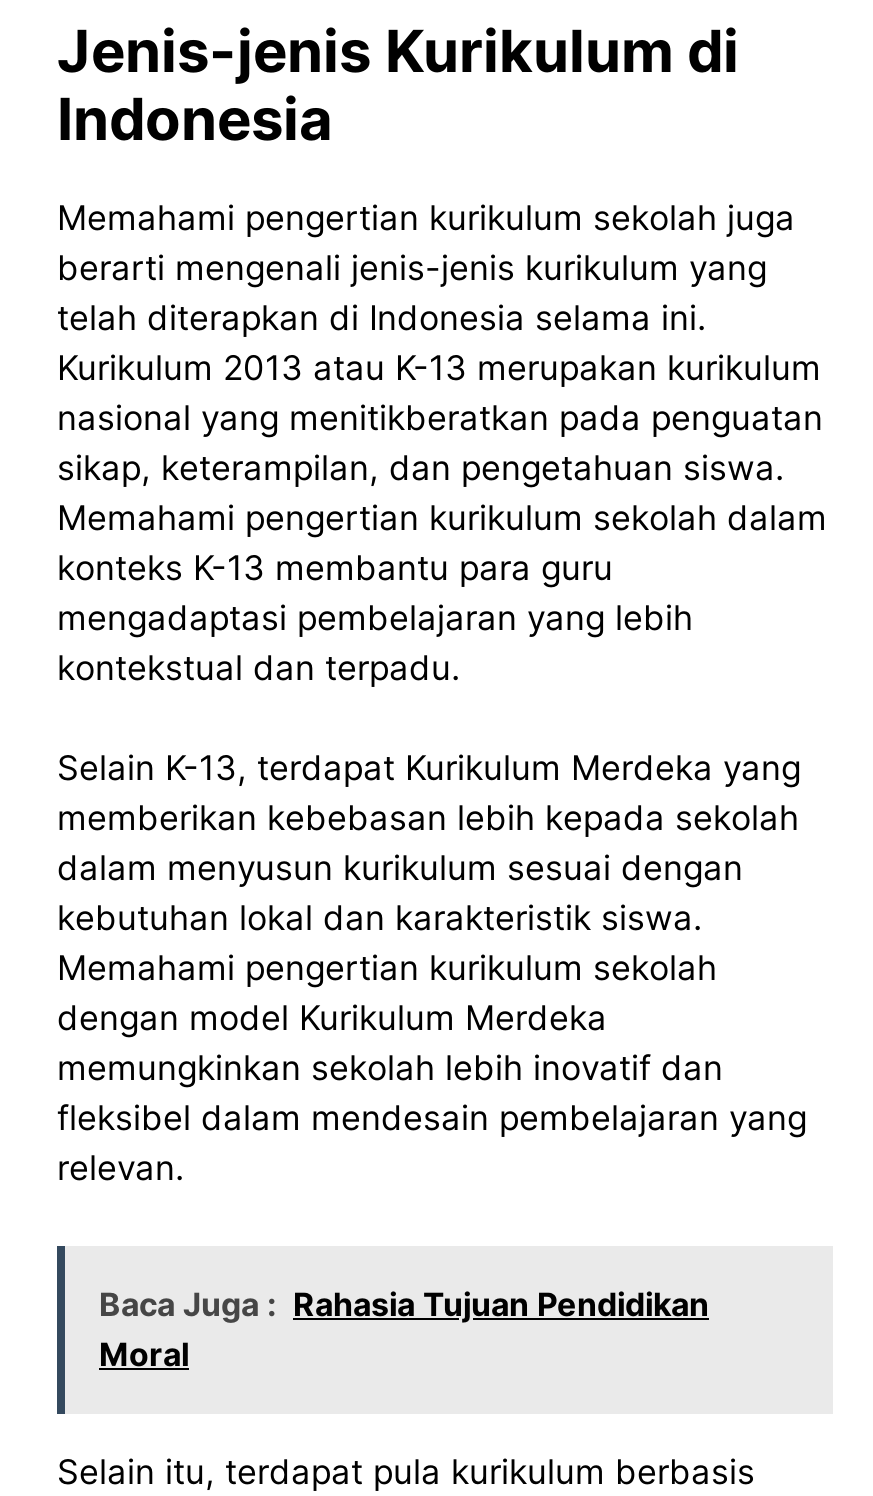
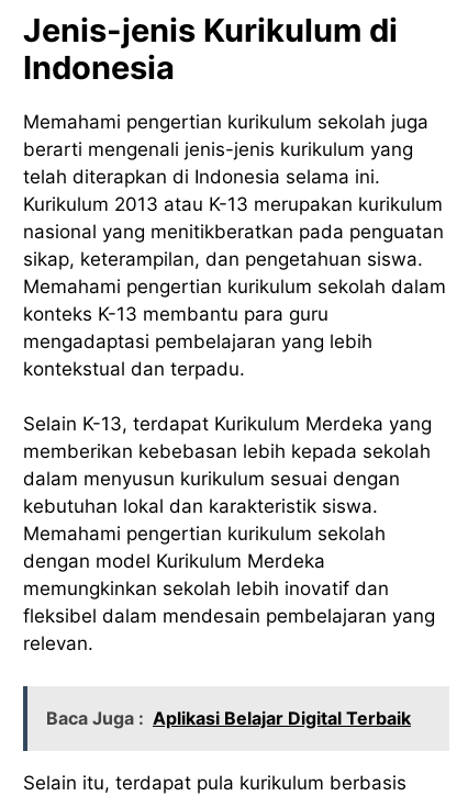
- Baca Juga : Rahasia Tujuan Pendidikan
- Moral
+ Baca Juga : Aplikasi Belajar Digital Terbaik
